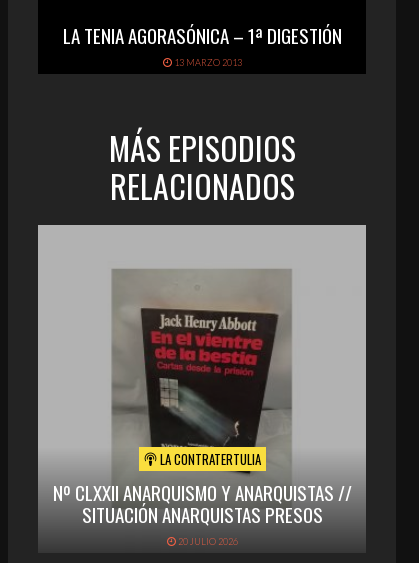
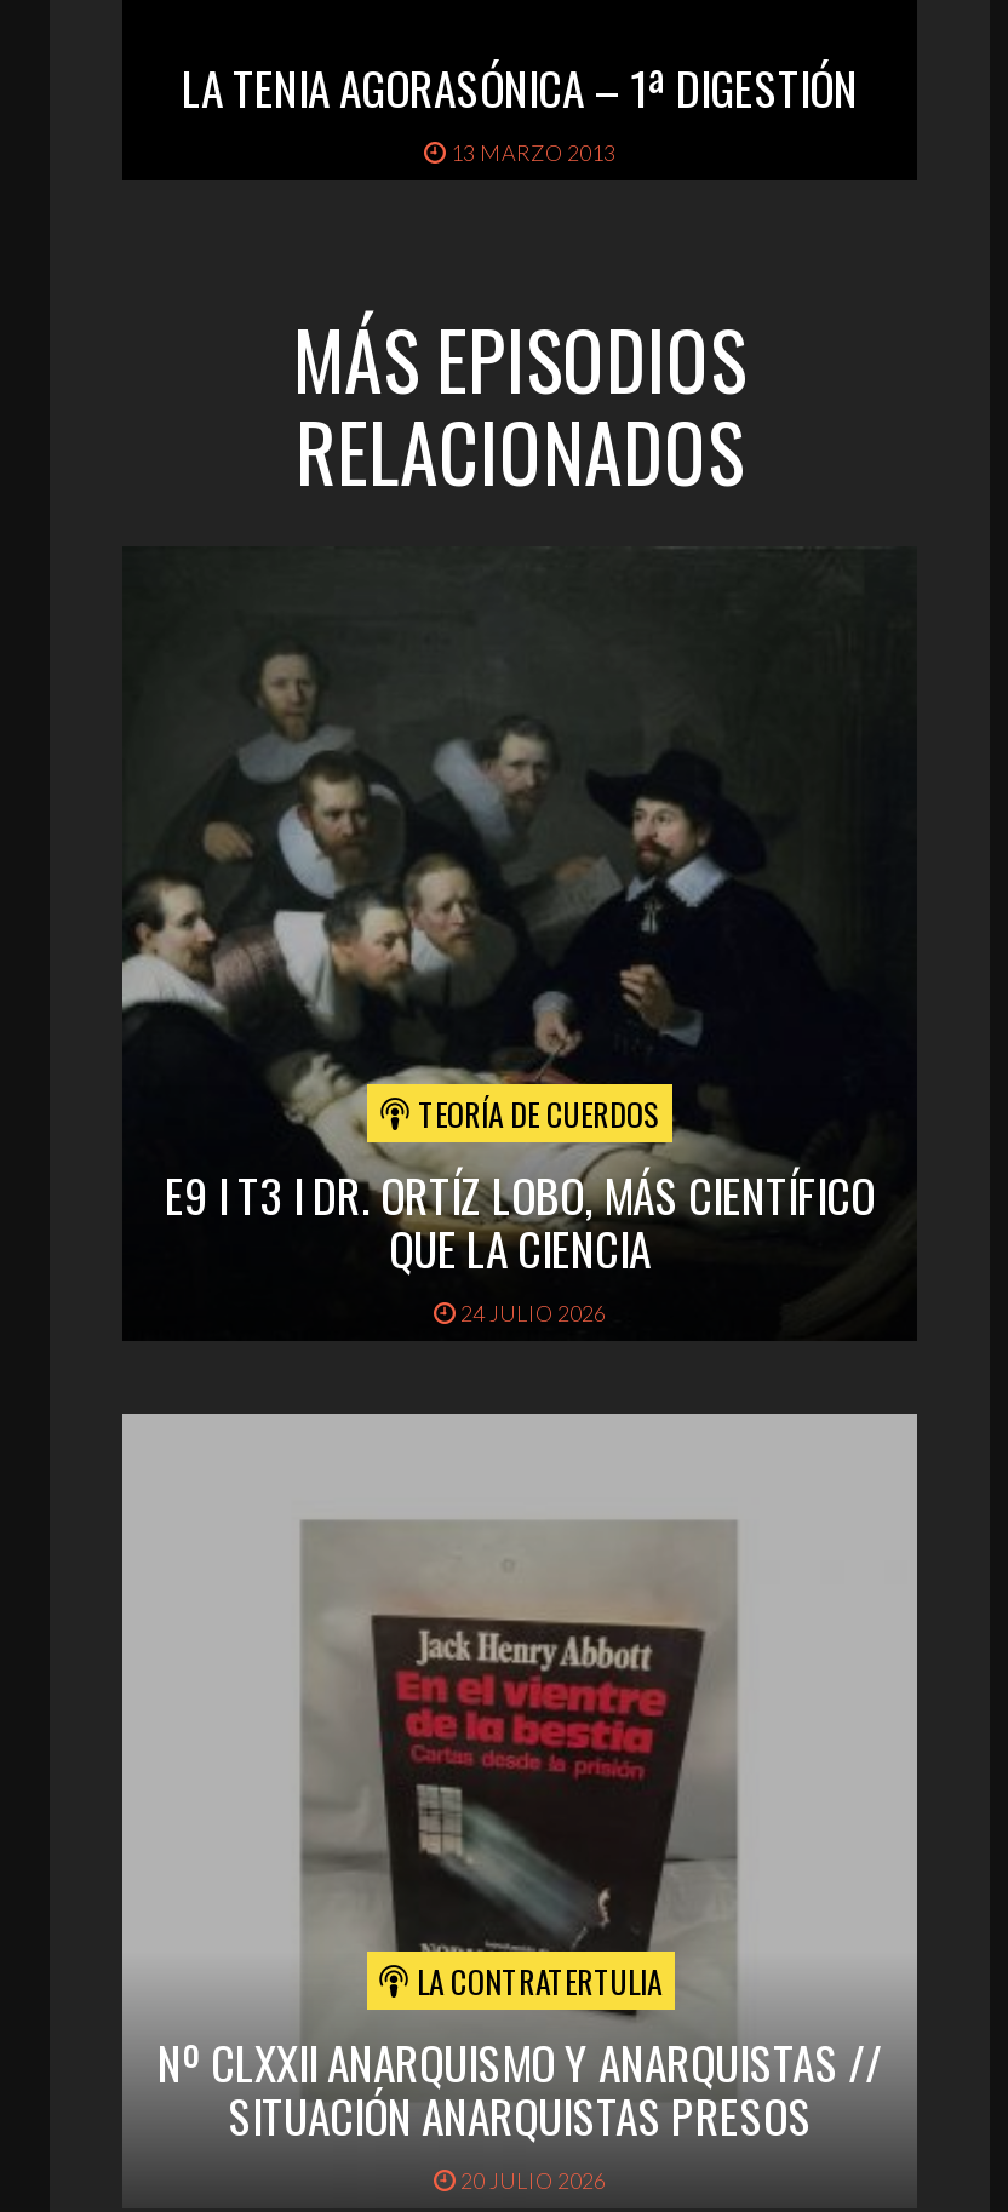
+ [image]
+ TEORÍA DE CUERDOS
+ E9 I T3 I DR. ORTÍZ LOBO, MÁS CIENTÍFICO
+ QUE LA CIENCIA
+ 24 JULIO 2026
